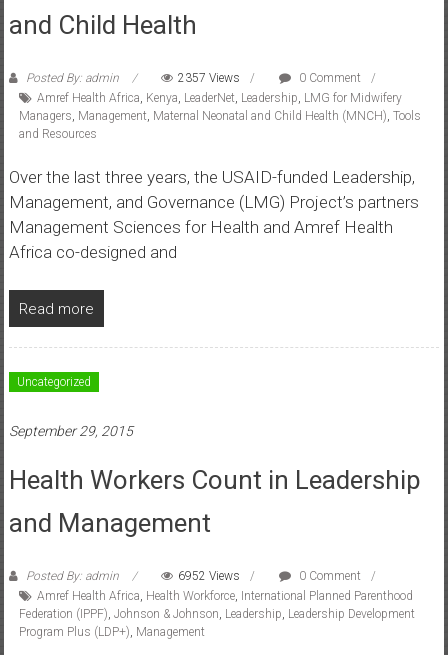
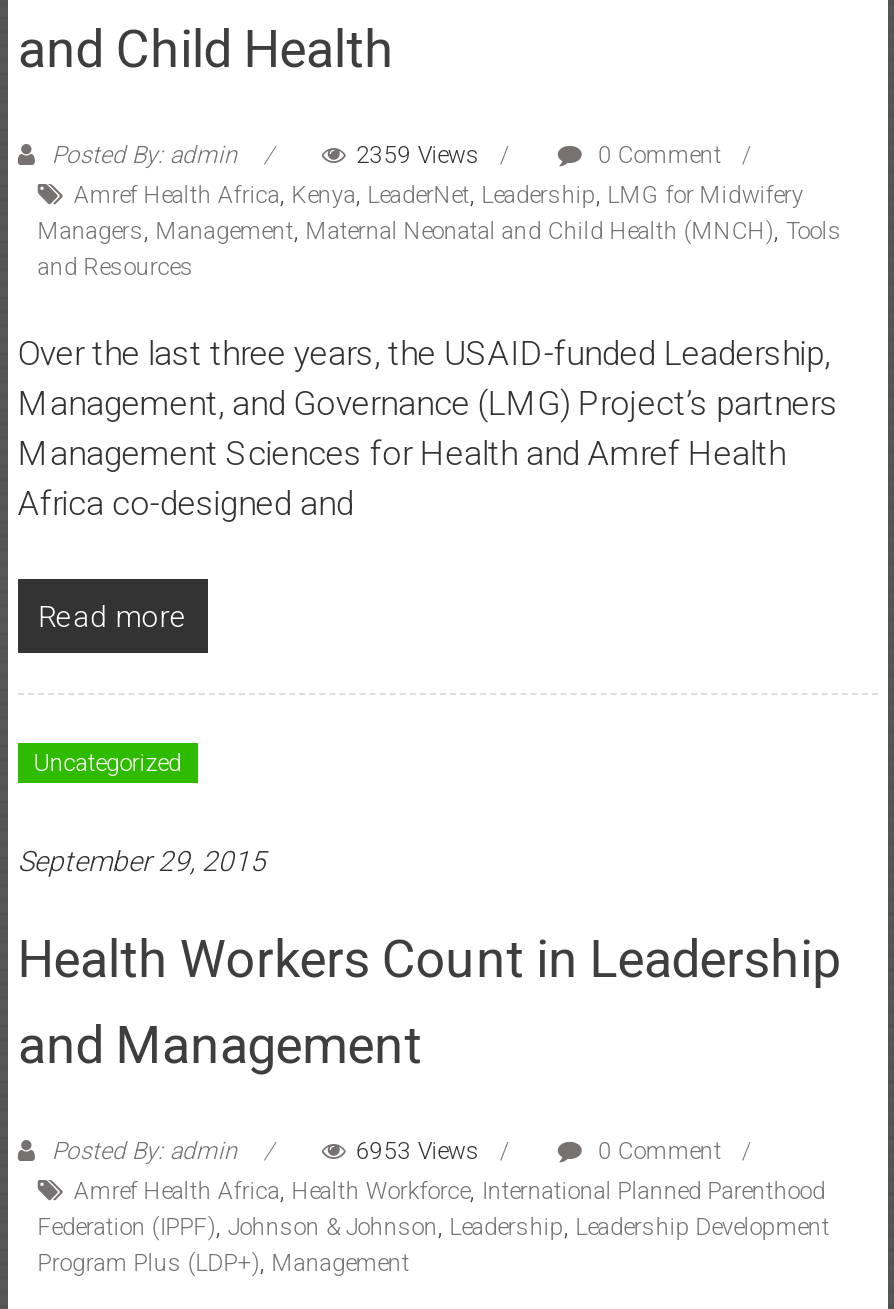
- 2357 Views
+ 2359 Views

- 6952 Views
+ 6953 Views
